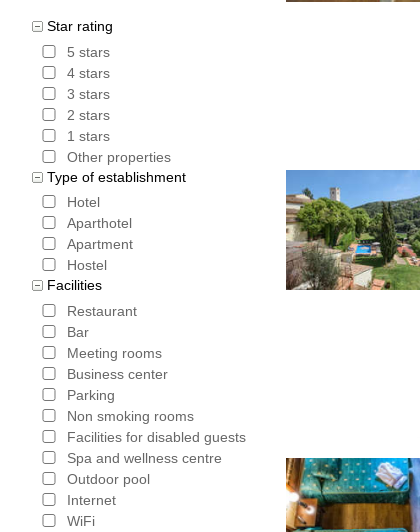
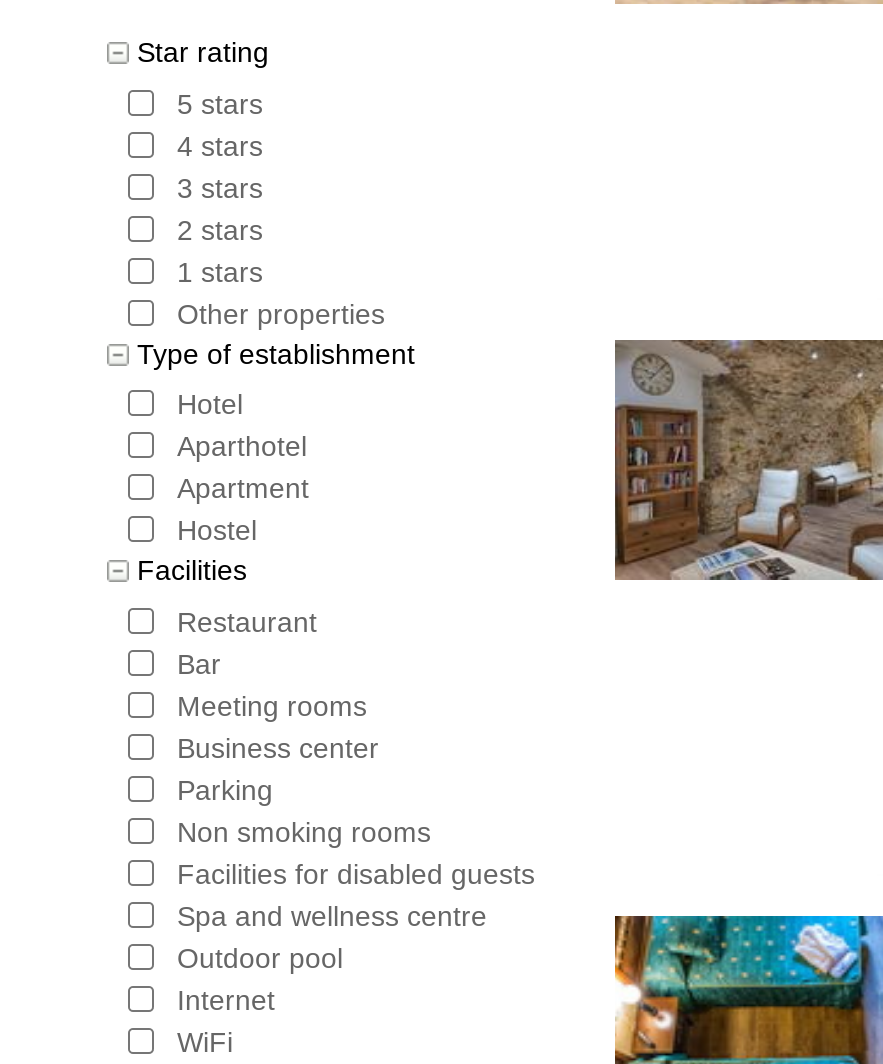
- [image]
+ [image]
